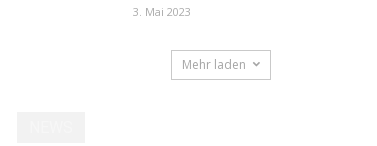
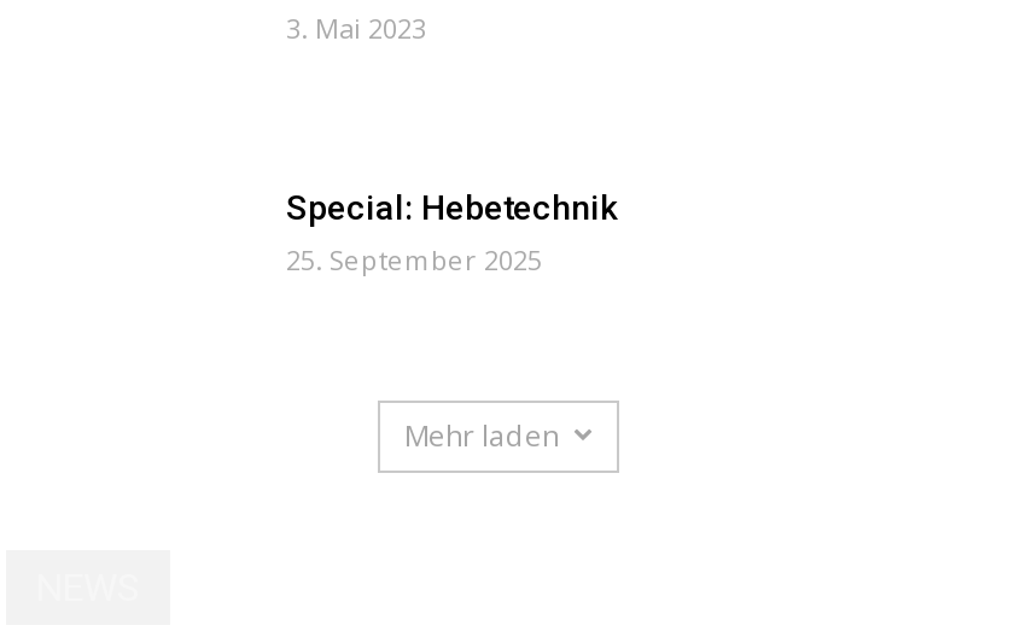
+ Special: Hebetechnik
+ 25. September 2025
